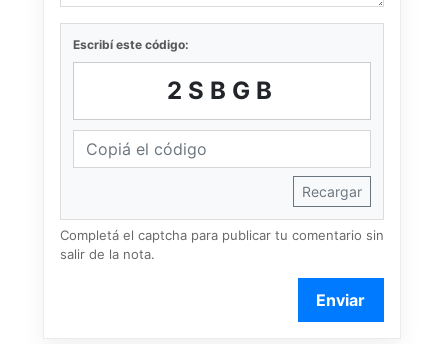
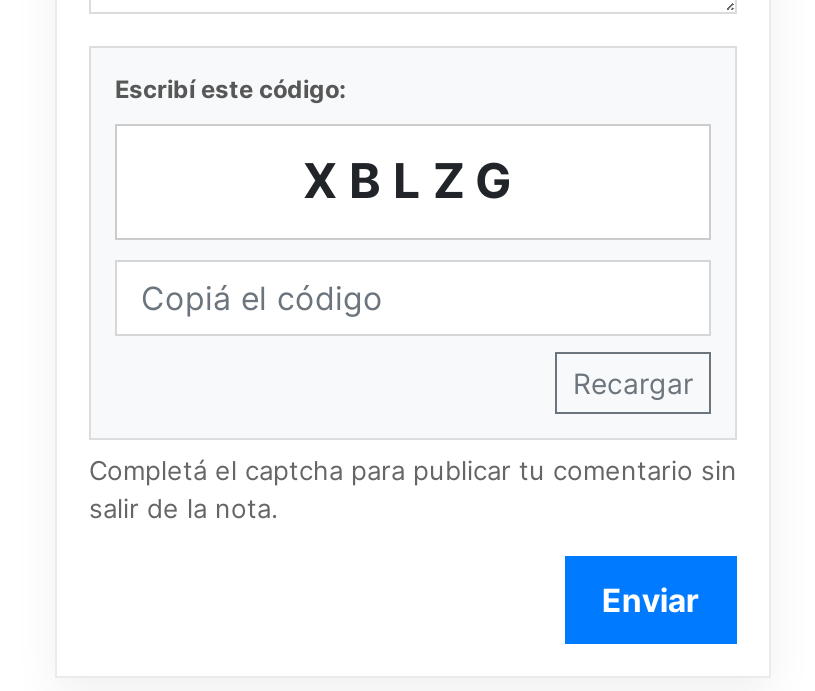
- 2SBGB
+ XBLZG
